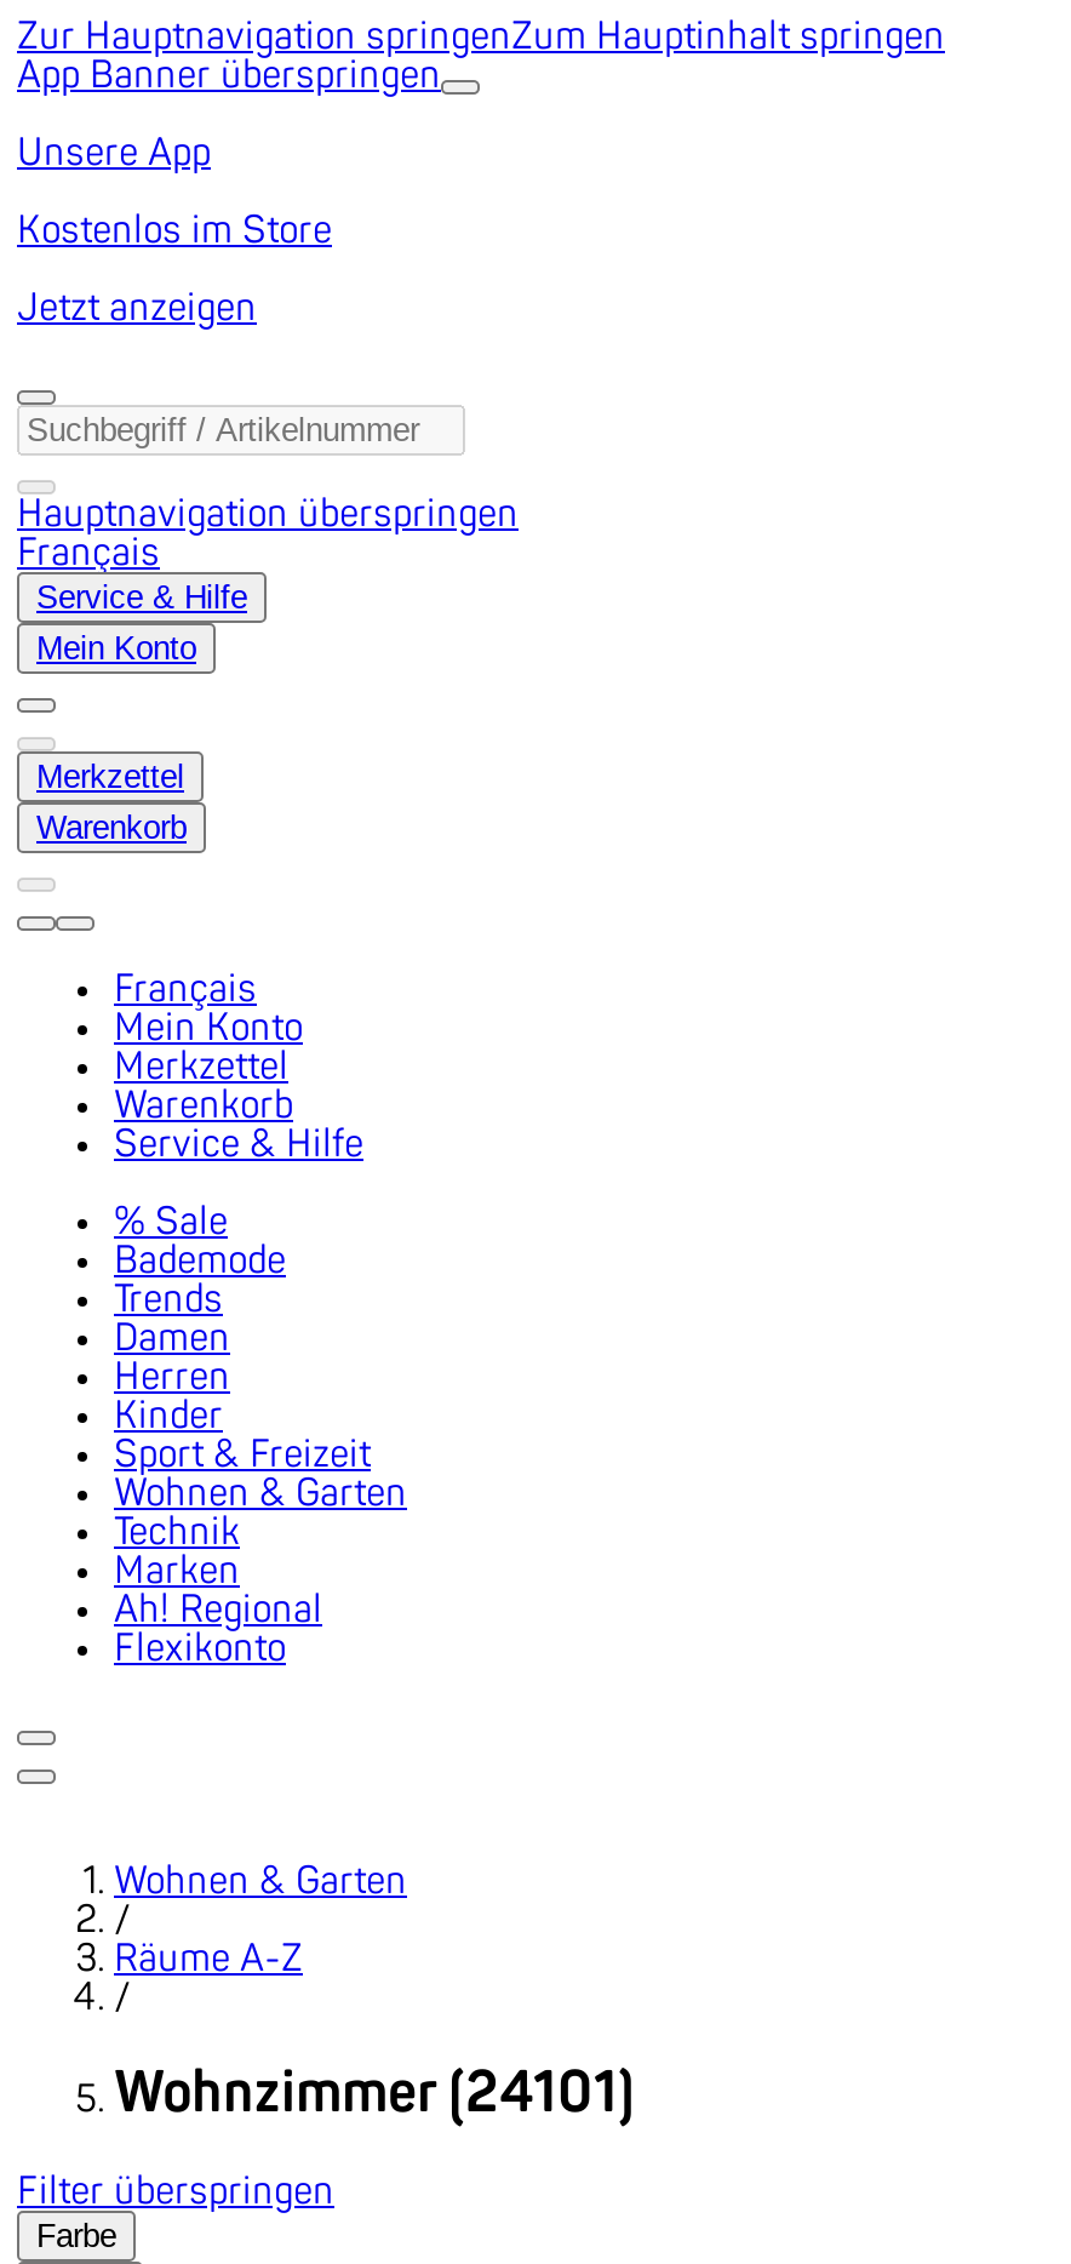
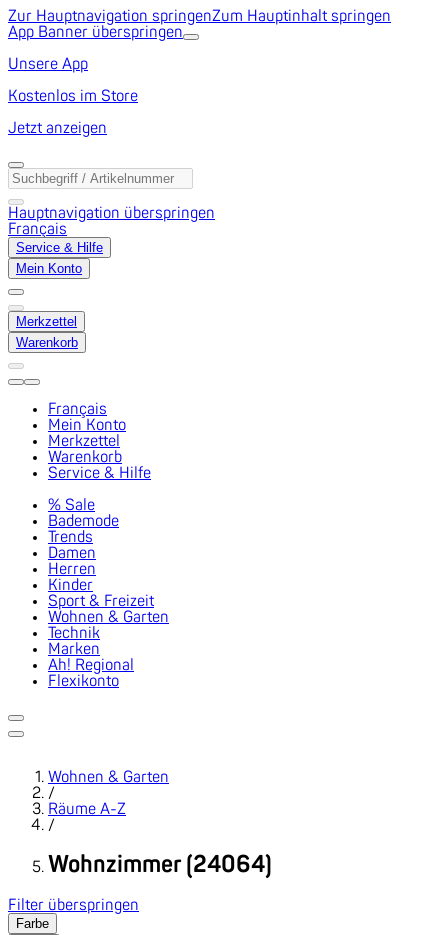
- Wohnzimmer (24101)
+ Wohnzimmer (24064)
